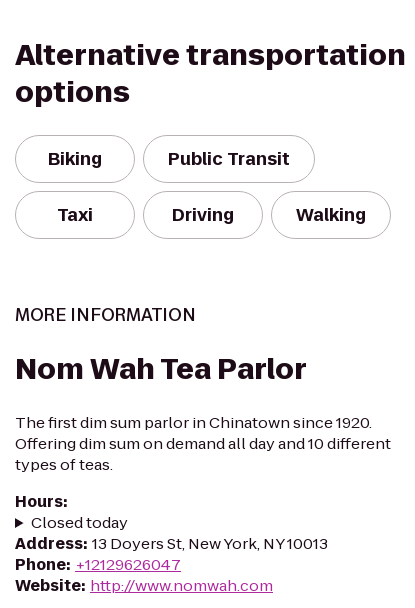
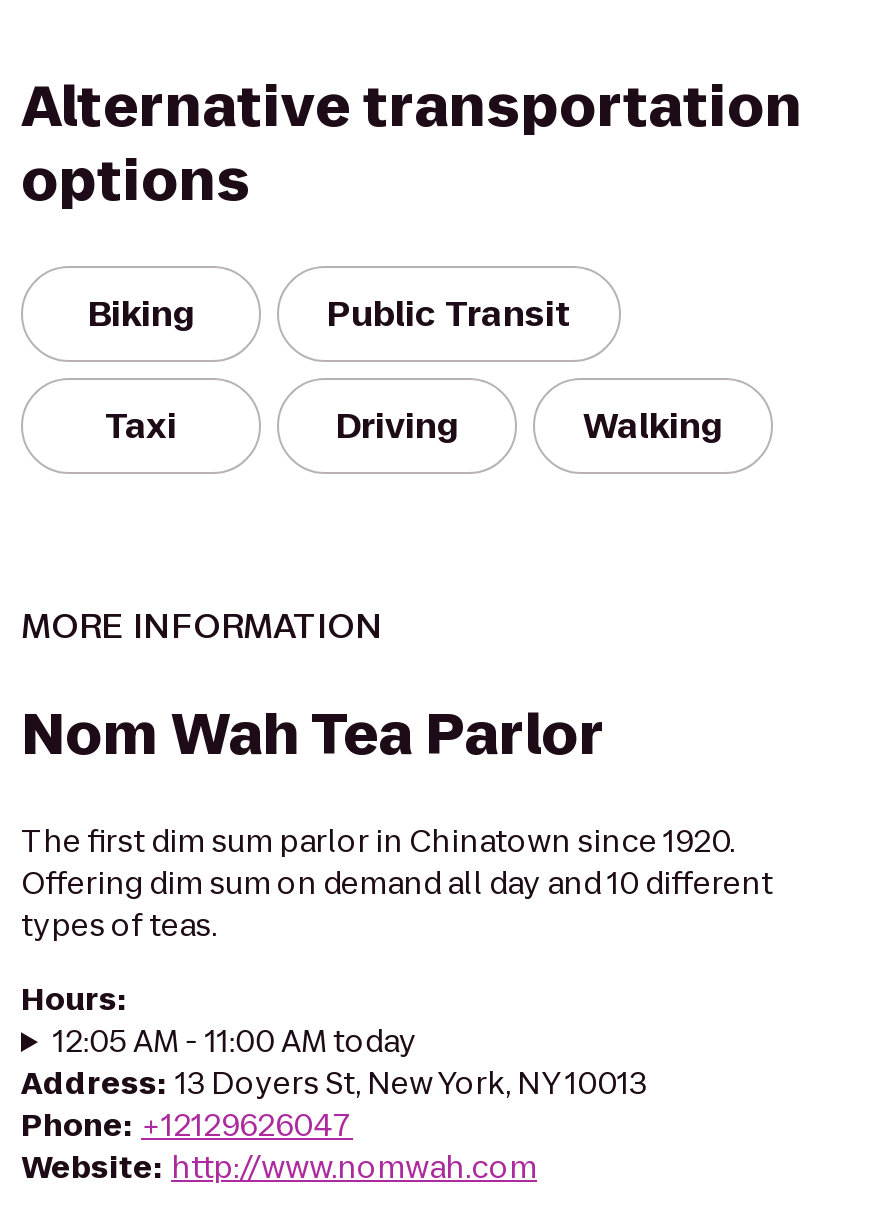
- Closed today
+ 12:05 AM - 11:00 AM today
